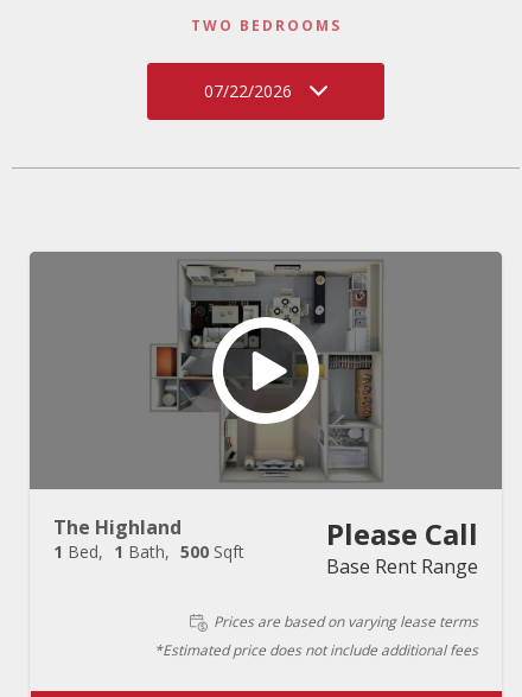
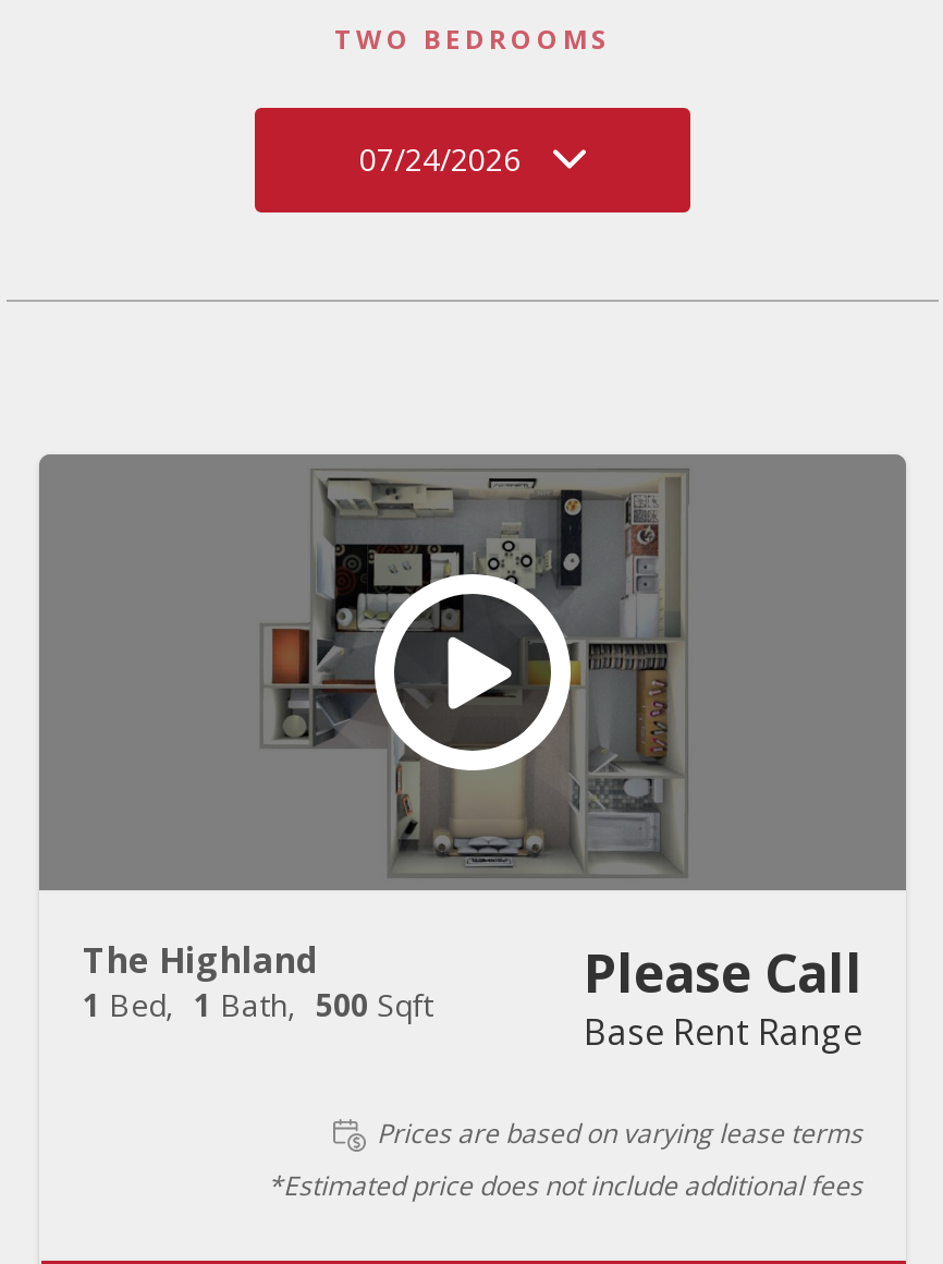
- 07/22/2026
+ 07/24/2026
